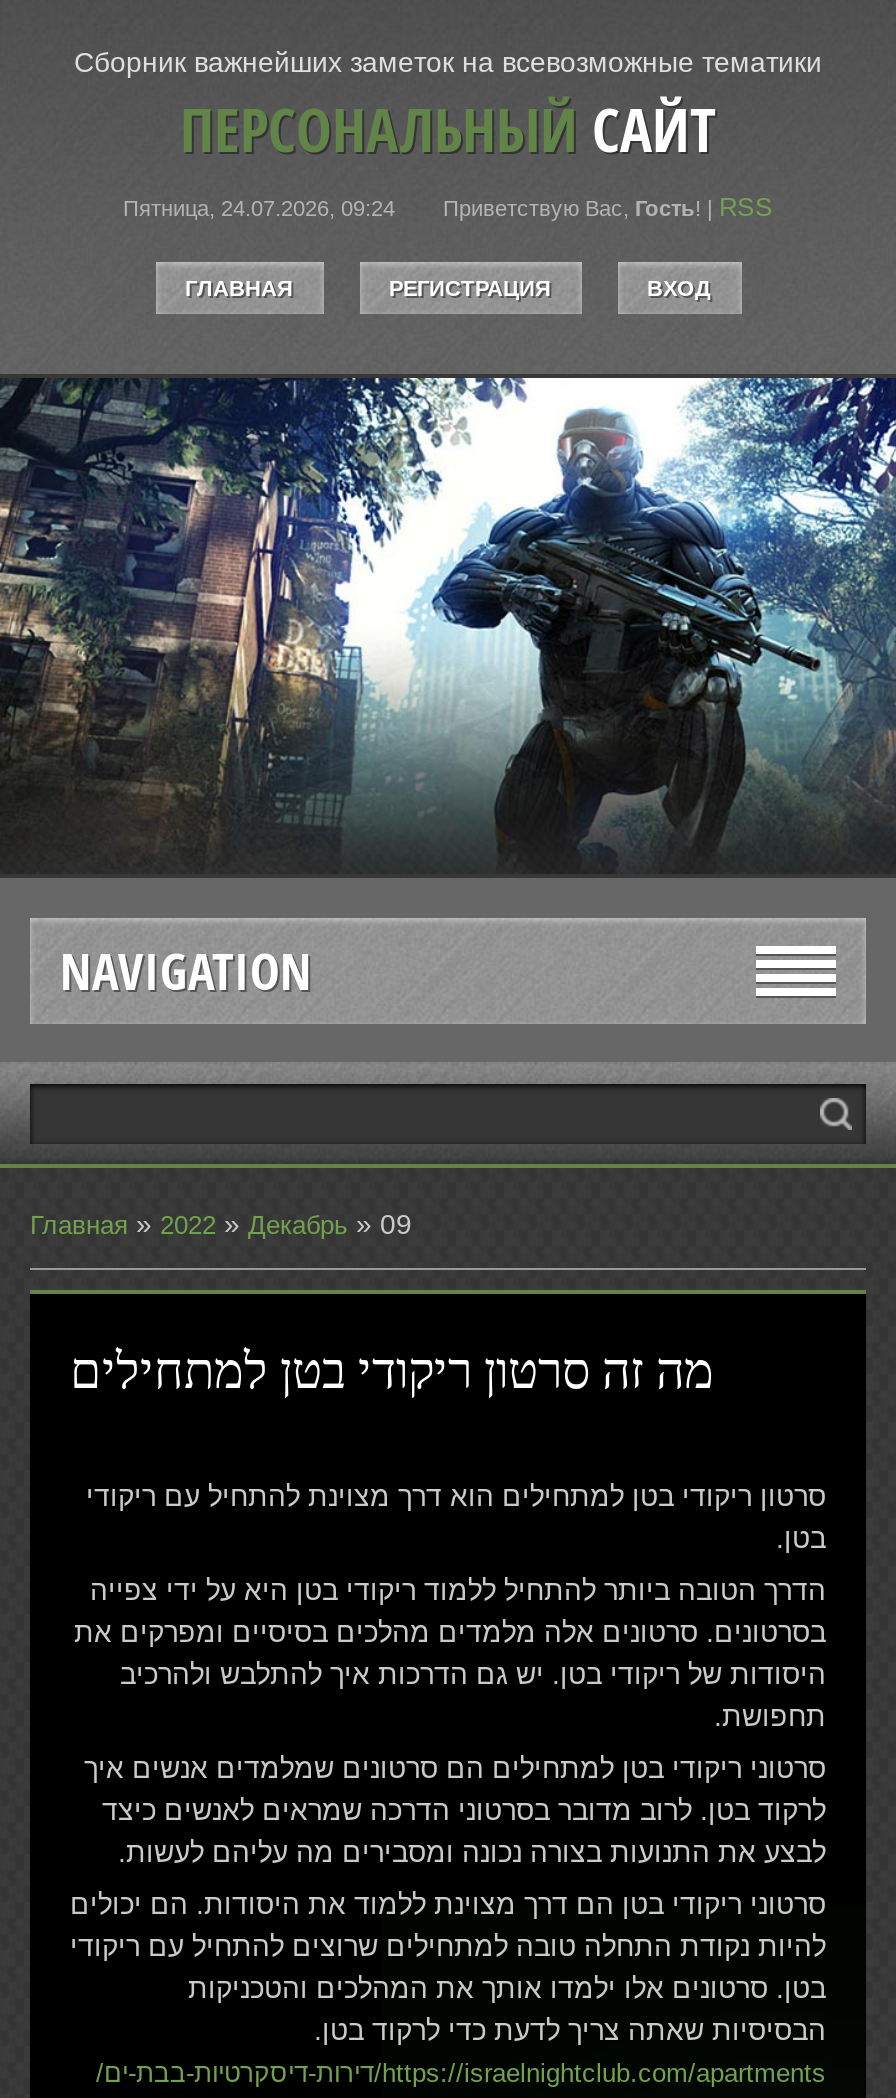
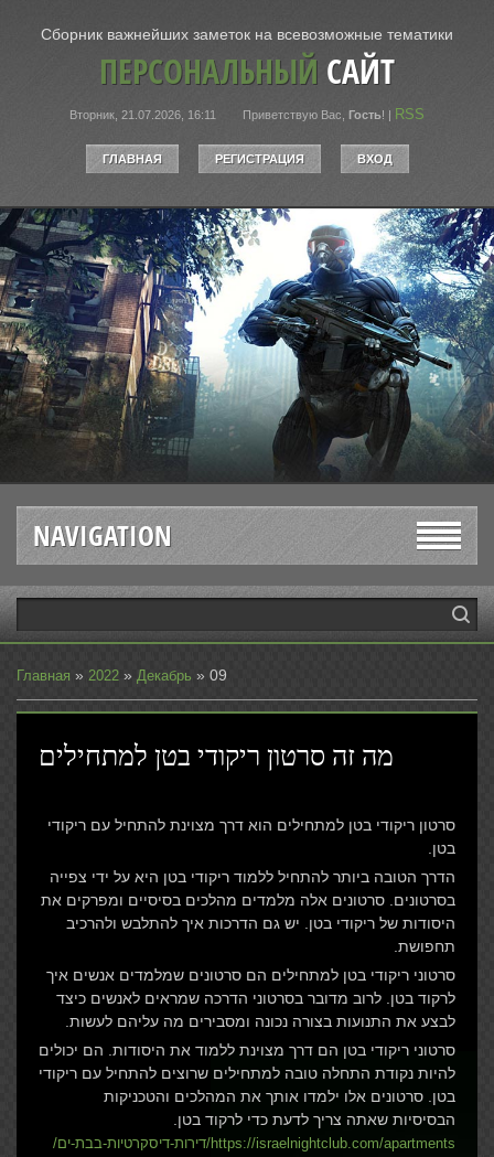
- Пятница, 24.07.2026, 09:24
+ Вторник, 21.07.2026, 16:11
